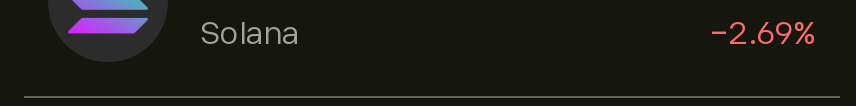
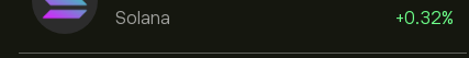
- -2.69%
+ +0.32%
